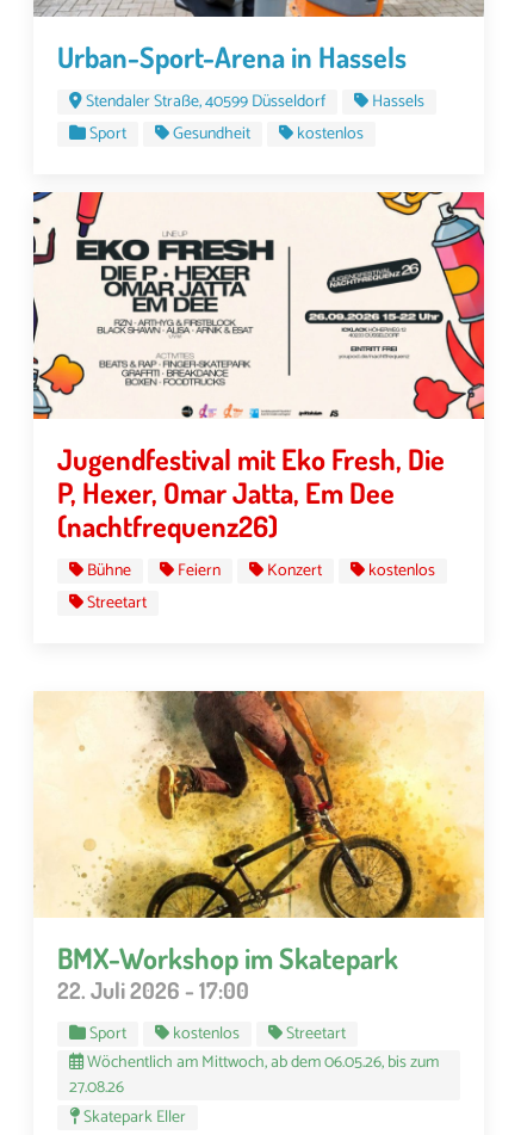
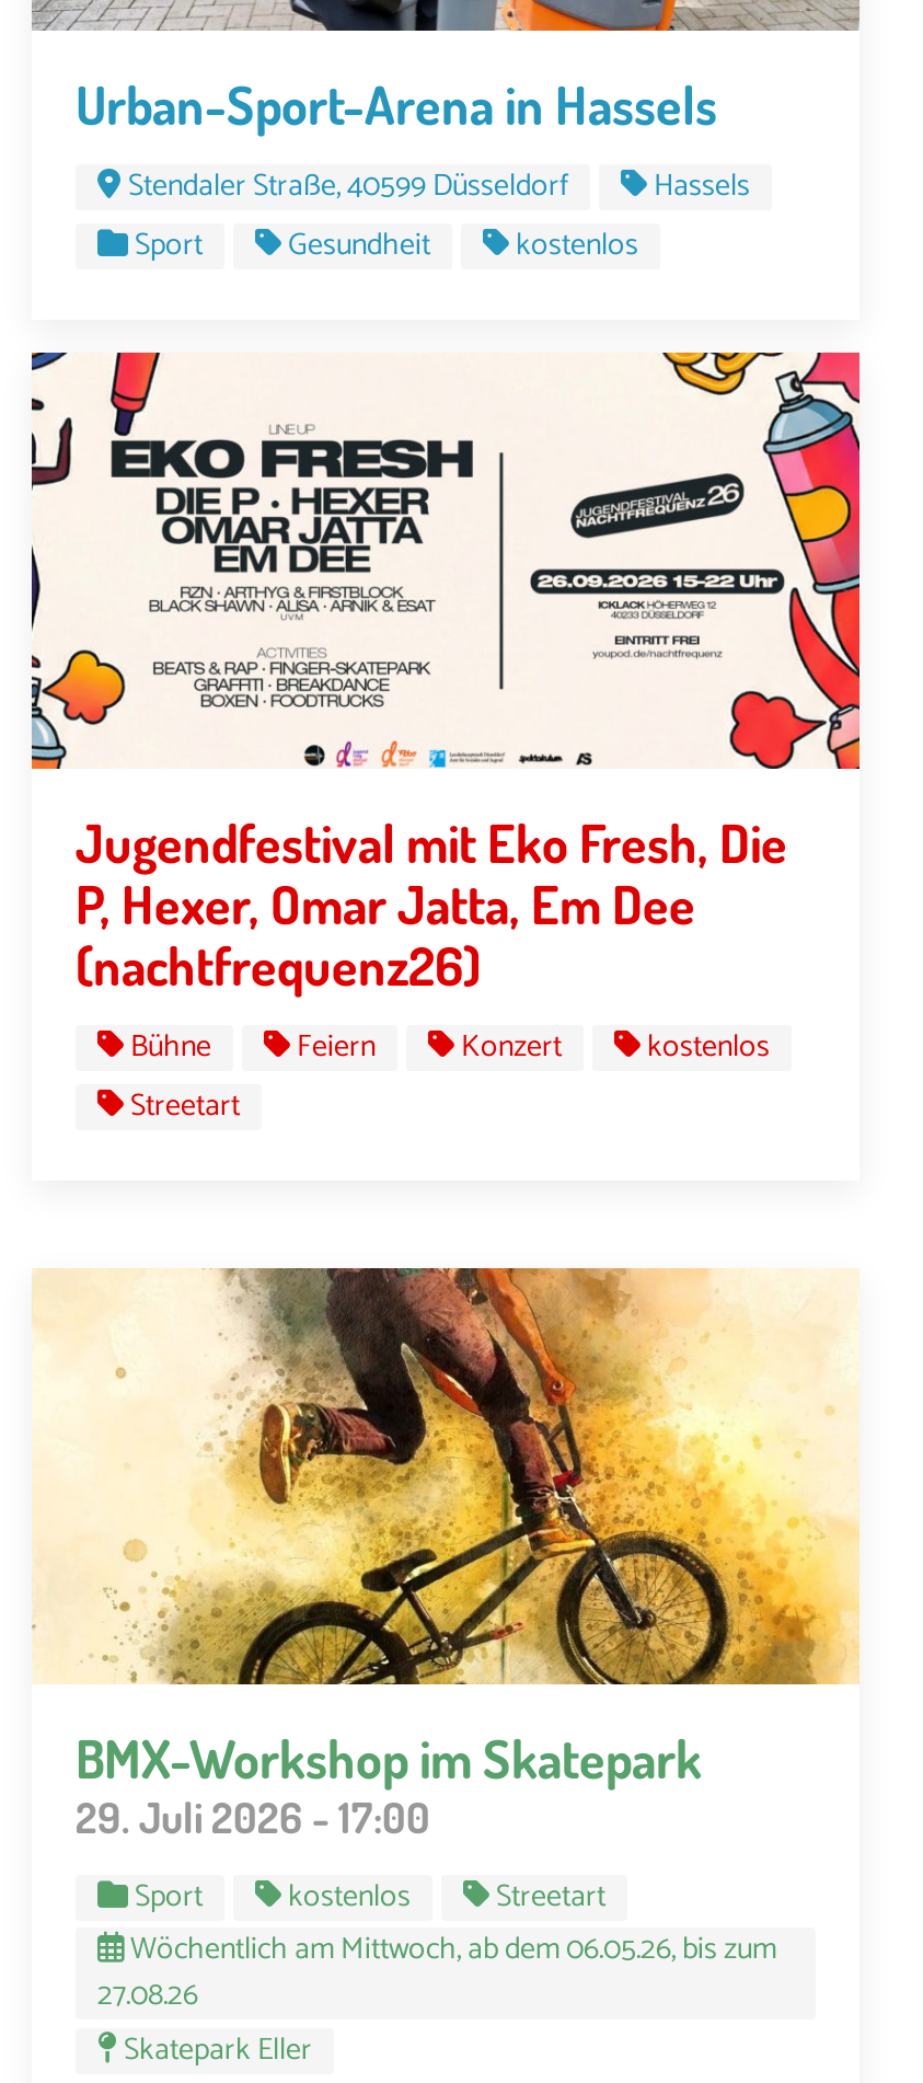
- 22. Juli 2026 - 17:00
+ 29. Juli 2026 - 17:00
